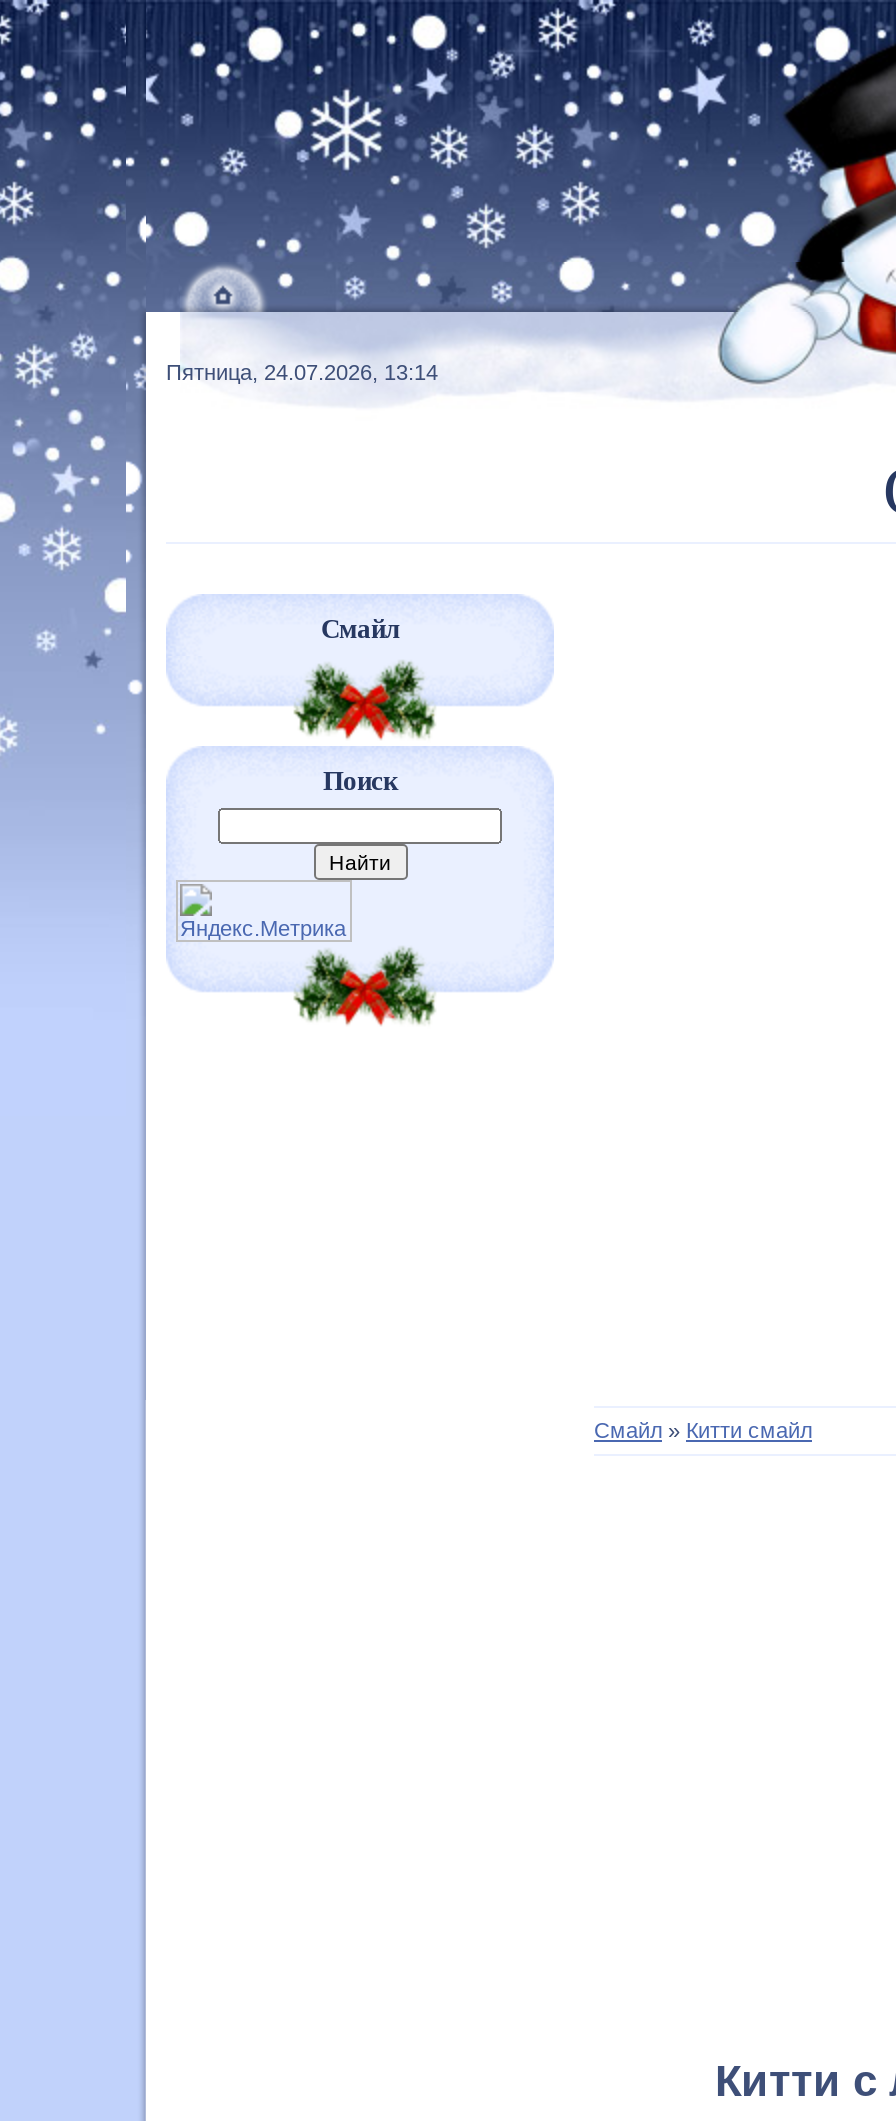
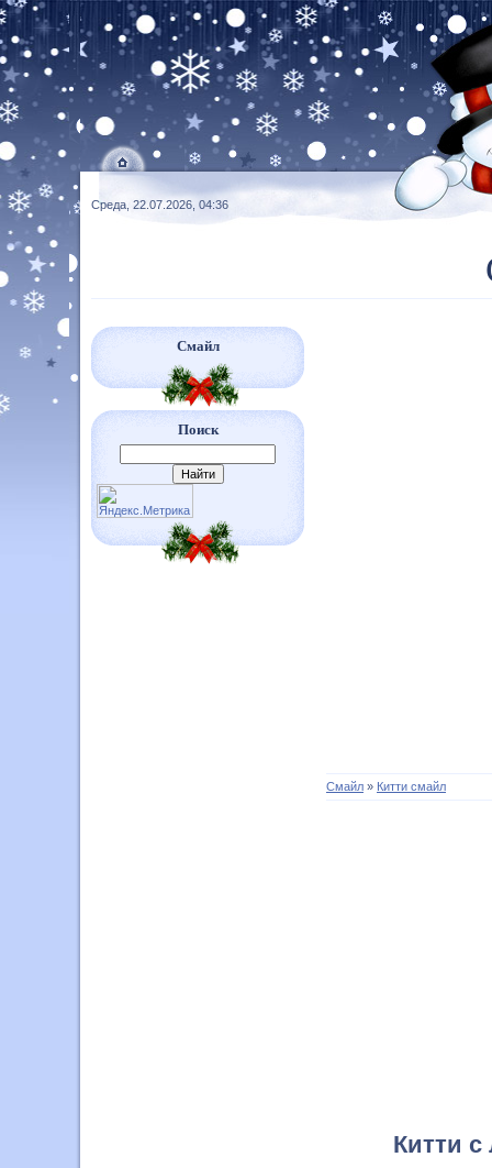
- Пятница, 24.07.2026, 13:14
+ Среда, 22.07.2026, 04:36
